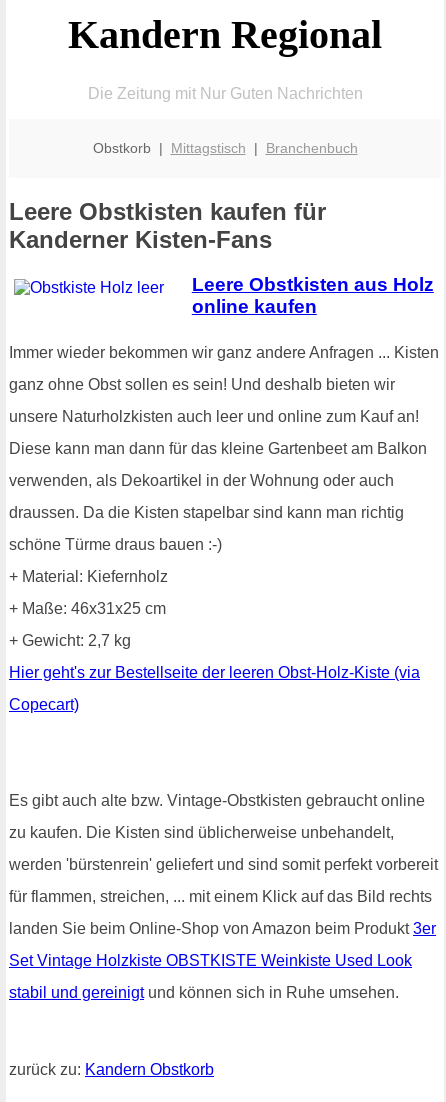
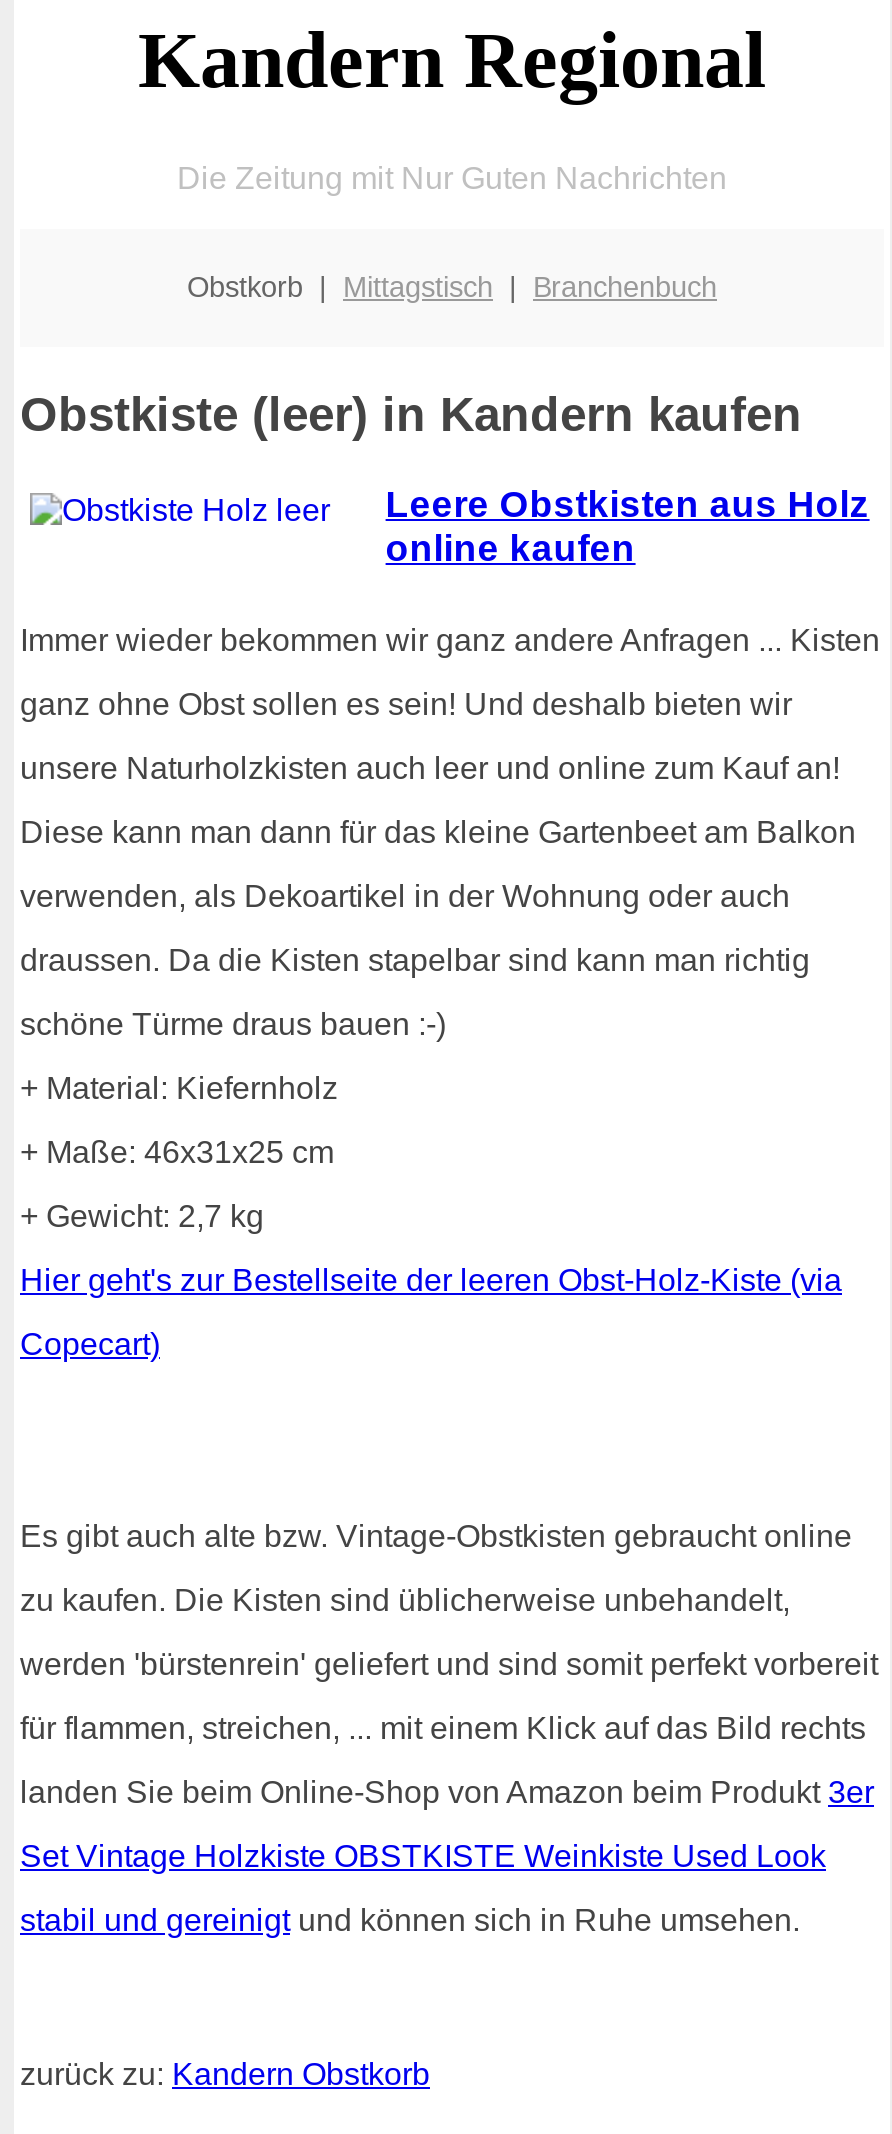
- Leere Obstkisten kaufen für
- Kanderner Kisten-Fans
+ Obstkiste (leer) in Kandern kaufen
